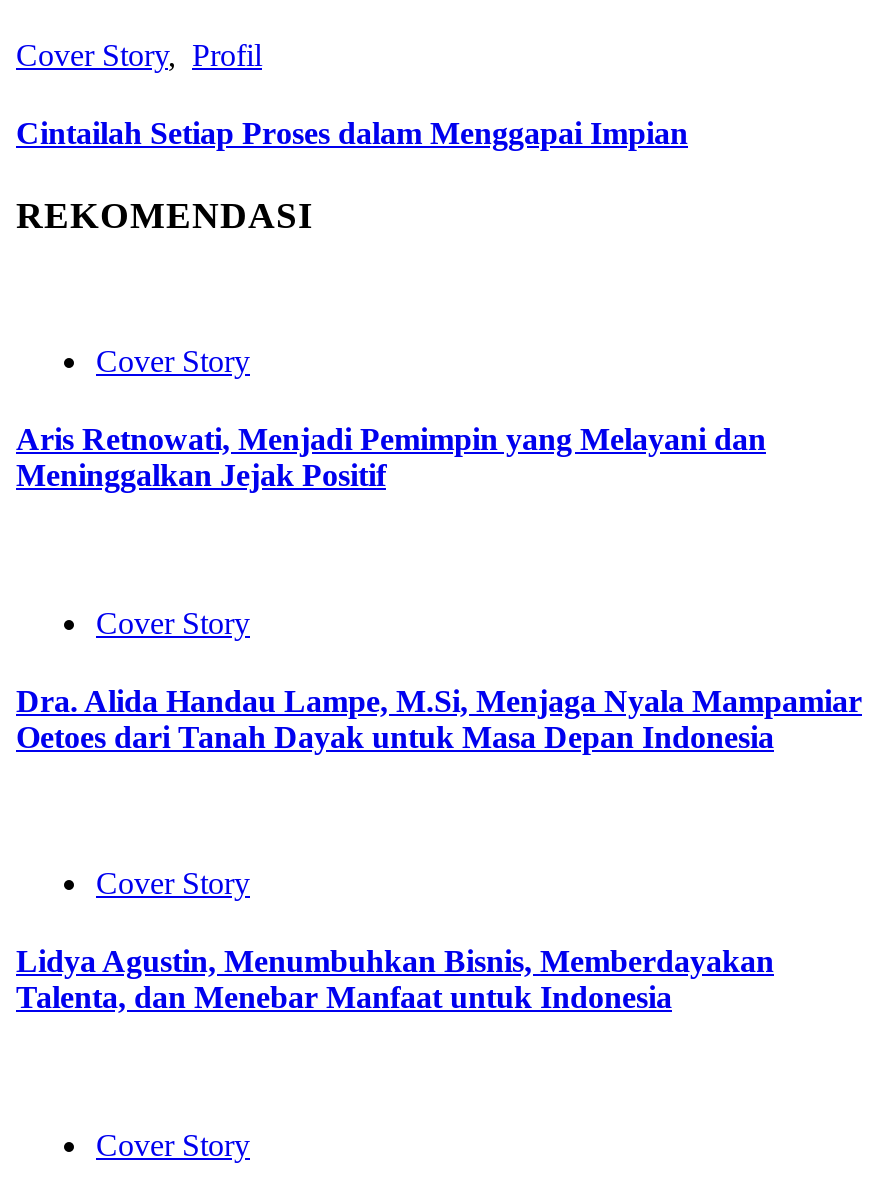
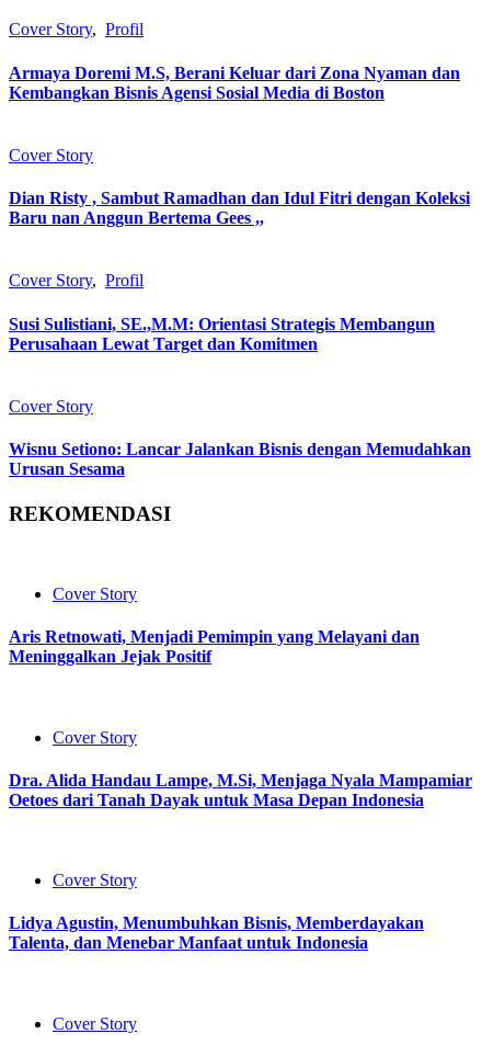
- Cintailah Setiap Proses dalam Menggapai Impian
+ Armaya Doremi M.S, Berani Keluar dari Zona Nyaman dan
+ Kembangkan Bisnis Agensi Sosial Media di Boston
+ Cover Story
+ Dian Risty , Sambut Ramadhan dan Idul Fitri dengan Koleksi
+ Baru nan Anggun Bertema Gees ,,
+ Cover Story, Profil
+ Susi Sulistiani, SE.,M.M: Orientasi Strategis Membangun
+ Perusahaan Lewat Target dan Komitmen
+ Cover Story
+ Wisnu Setiono: Lancar Jalankan Bisnis dengan Memudahkan
+ Urusan Sesama
